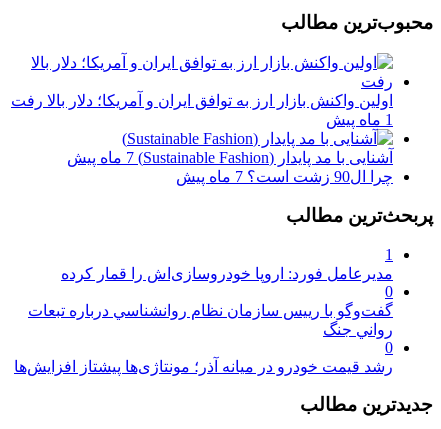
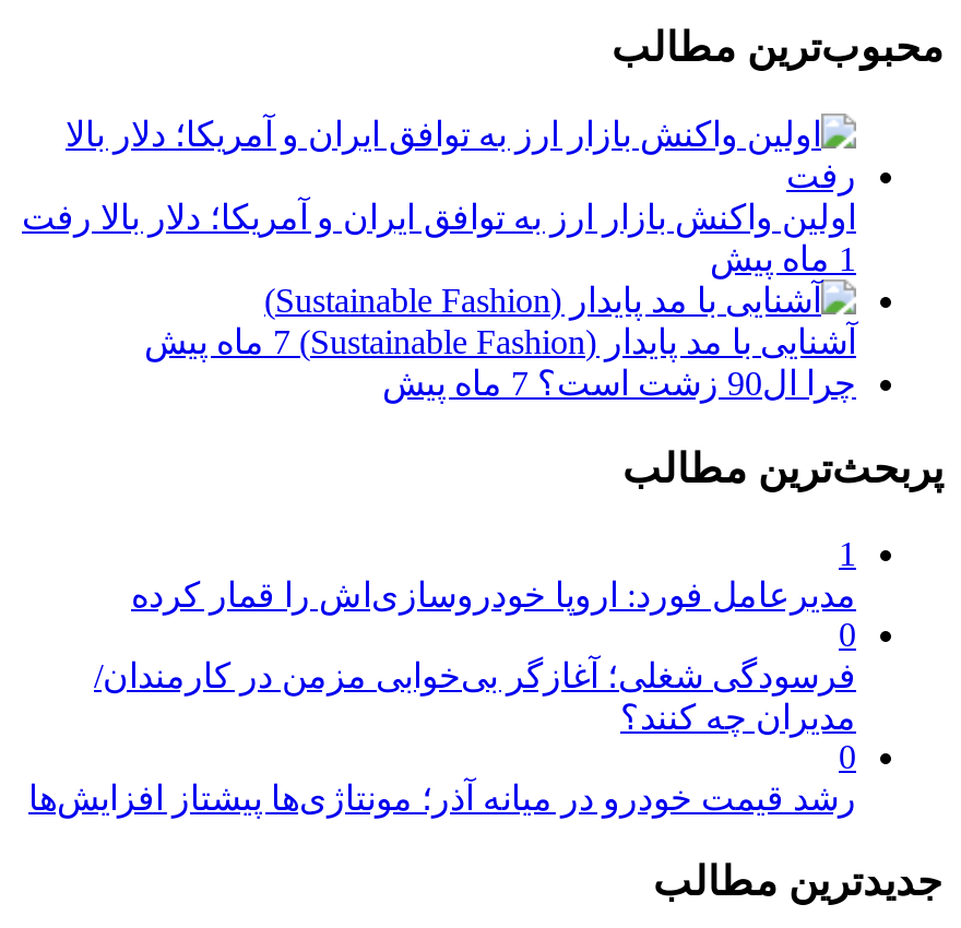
- گفت‌وگو با رييس سازمان نظام روانشناسي درباره تبعات
- رواني جنگ
+ فرسودگی شغلی؛ آغازگر بی‌خوابی مزمن در کارمندان/
+ مدیران چه کنند؟
